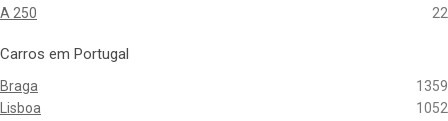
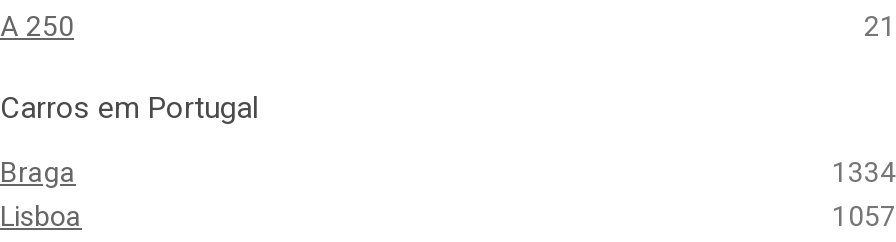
- 22
+ 21

- 1359
+ 1334

- 1052
+ 1057
